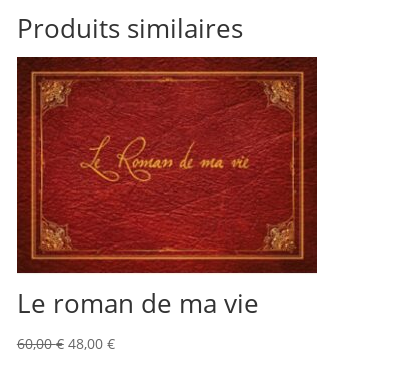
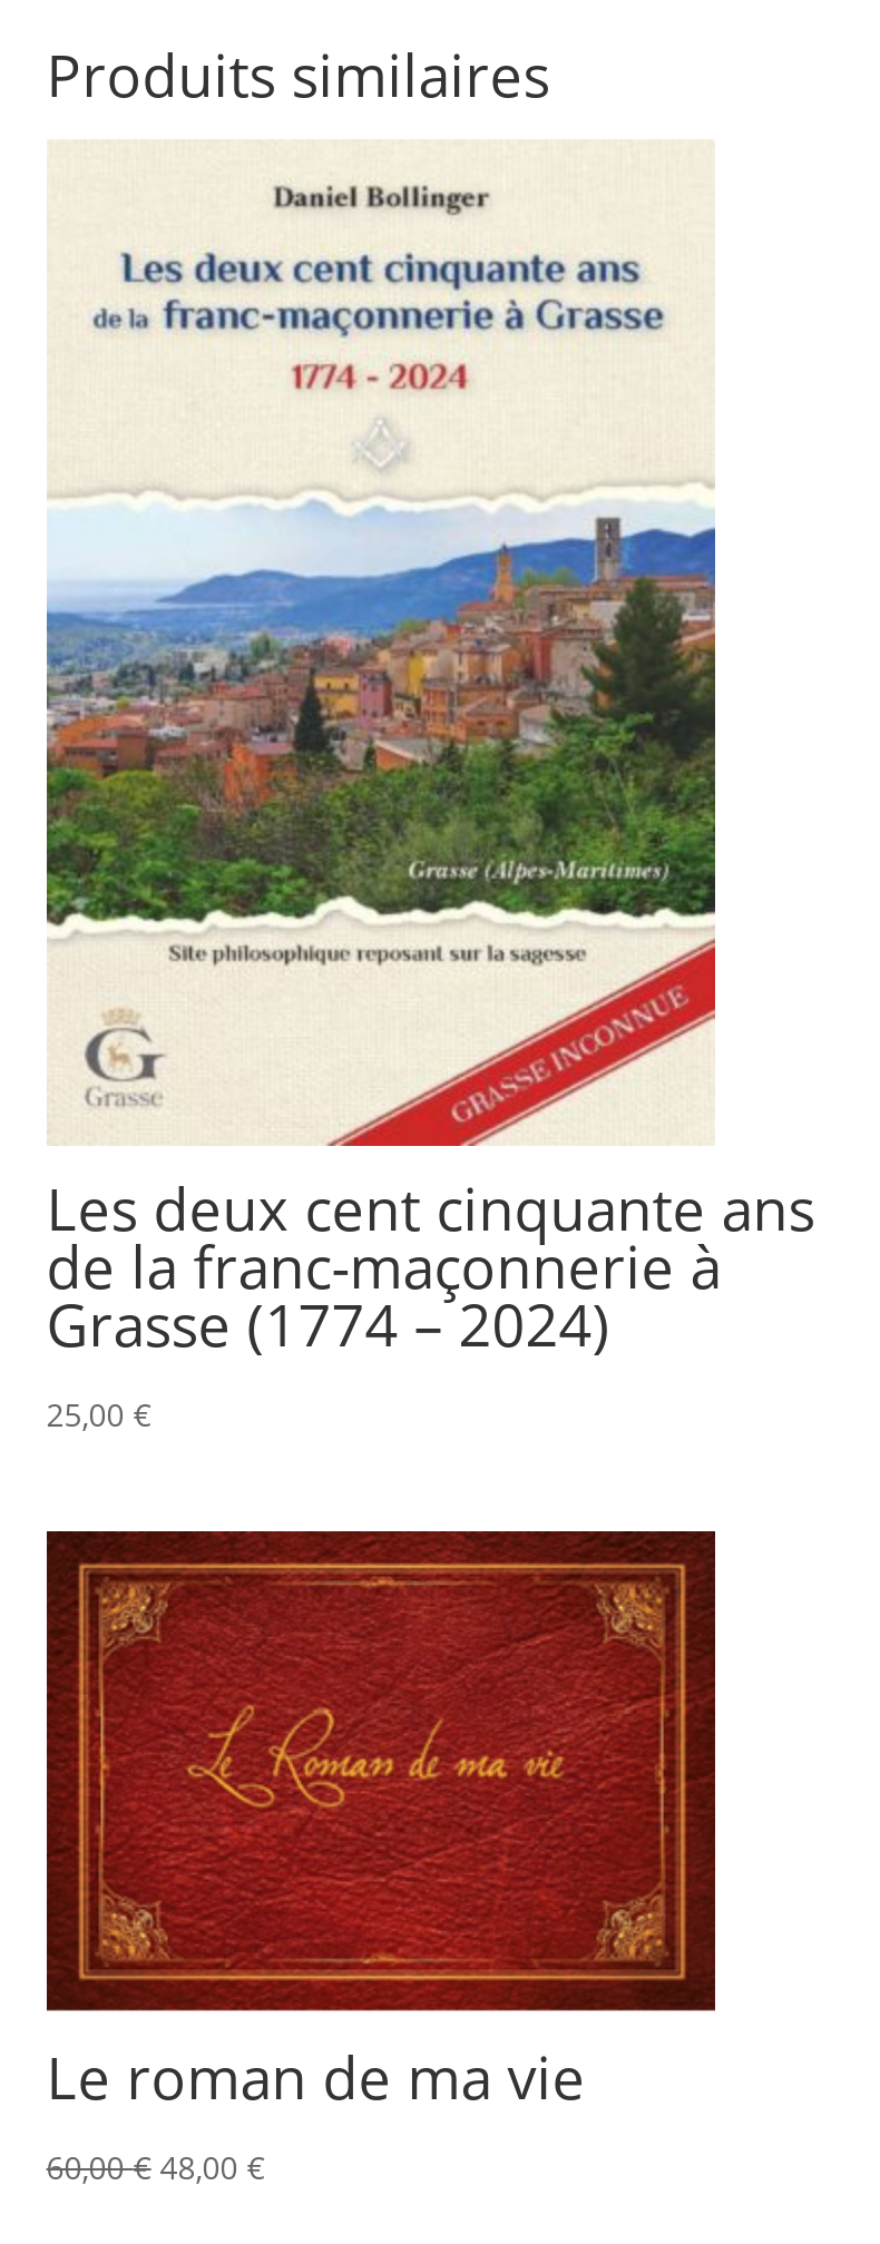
+ [image]
+ Les deux cent cinquante ans
+ de la franc-maçonnerie à
+ Grasse (1774 – 2024)
+ 25,00 €
